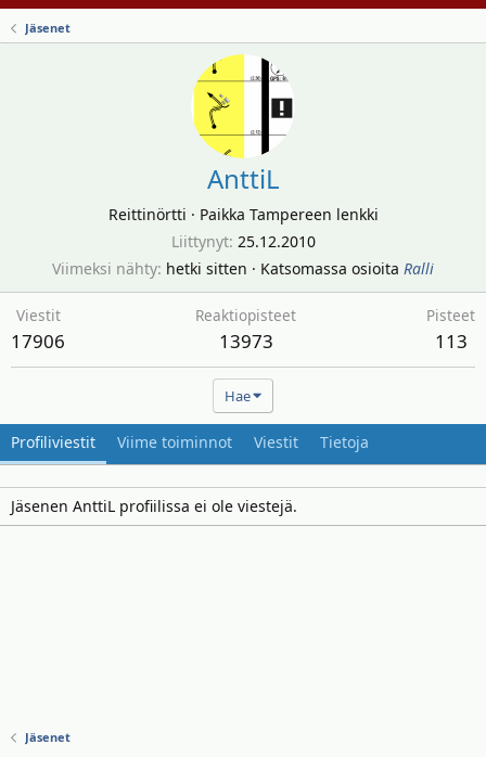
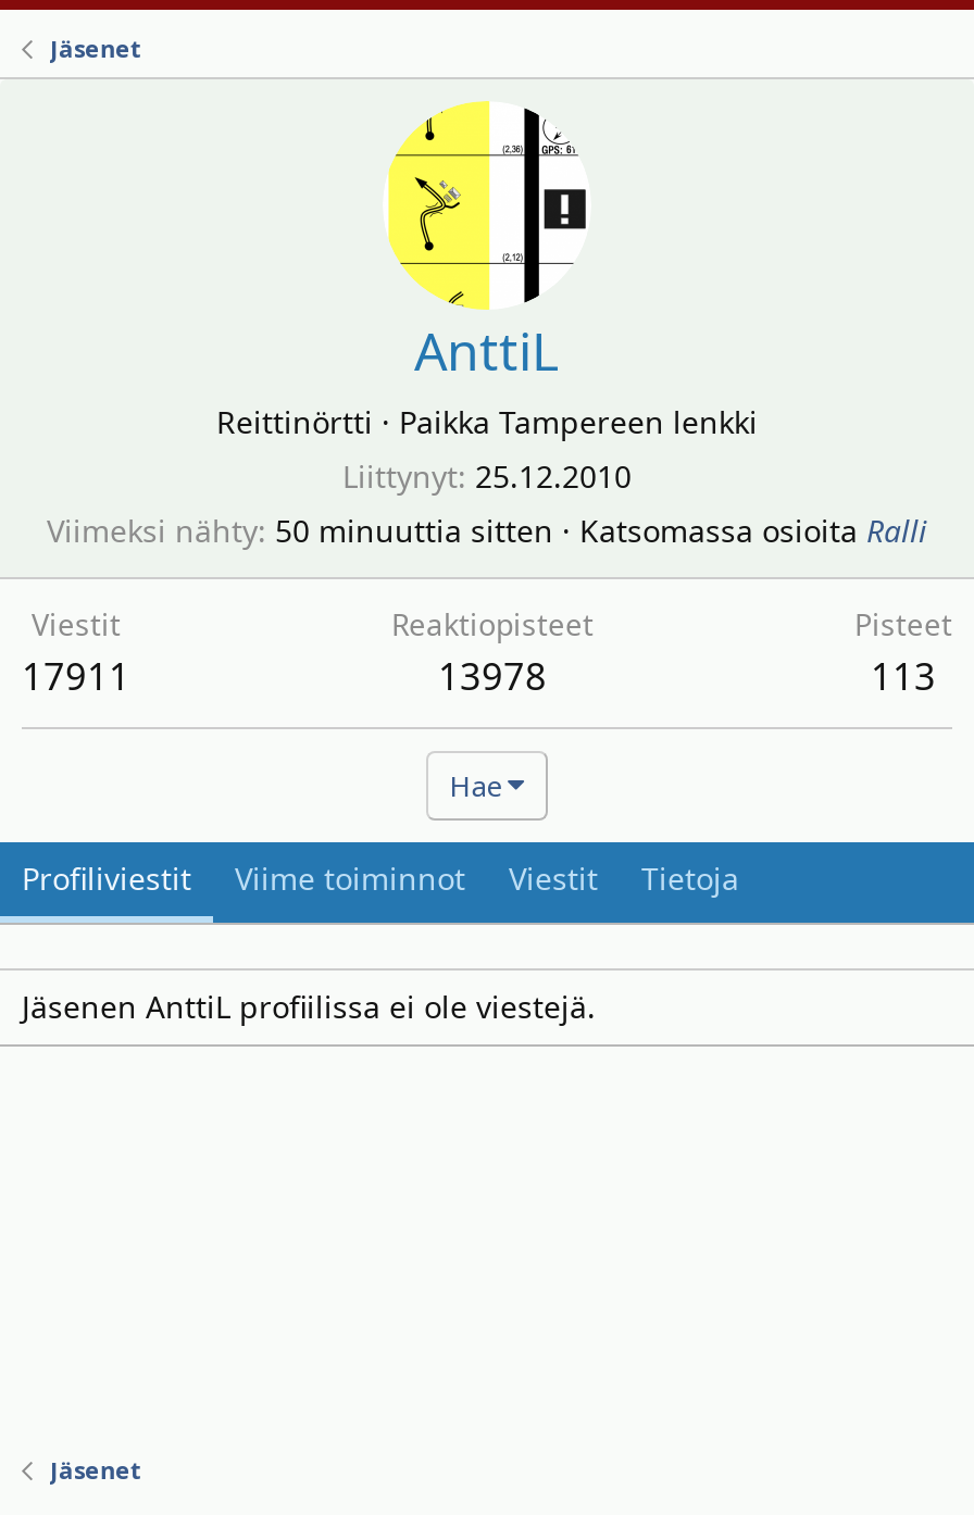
- Viimeksi nähty hetki sitten · Katsomassa osioita Ralli
+ Viimeksi nähty 50 minuuttia sitten · Katsomassa osioita Ralli

- 17906
+ 17911

- 13973
+ 13978
